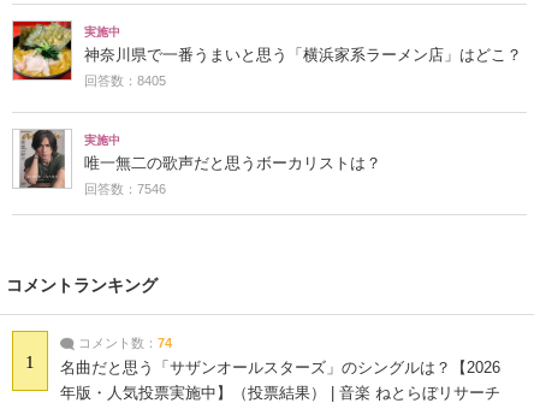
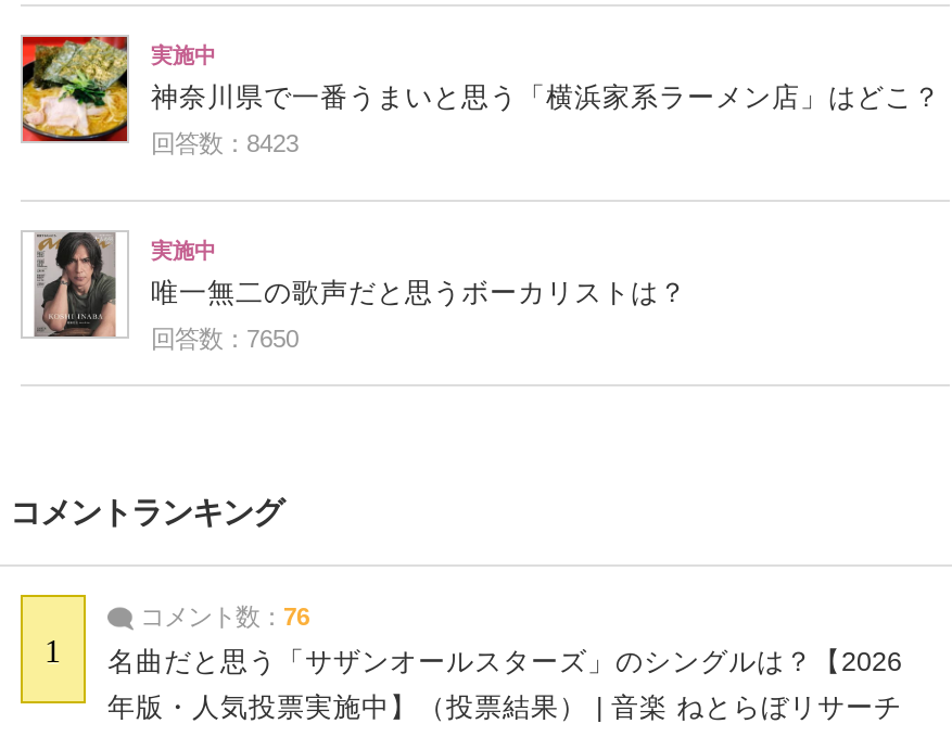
- 回答数：8405
+ 回答数：8423

- 回答数：7546
+ 回答数：7650

- コメント数：74
+ コメント数：76
